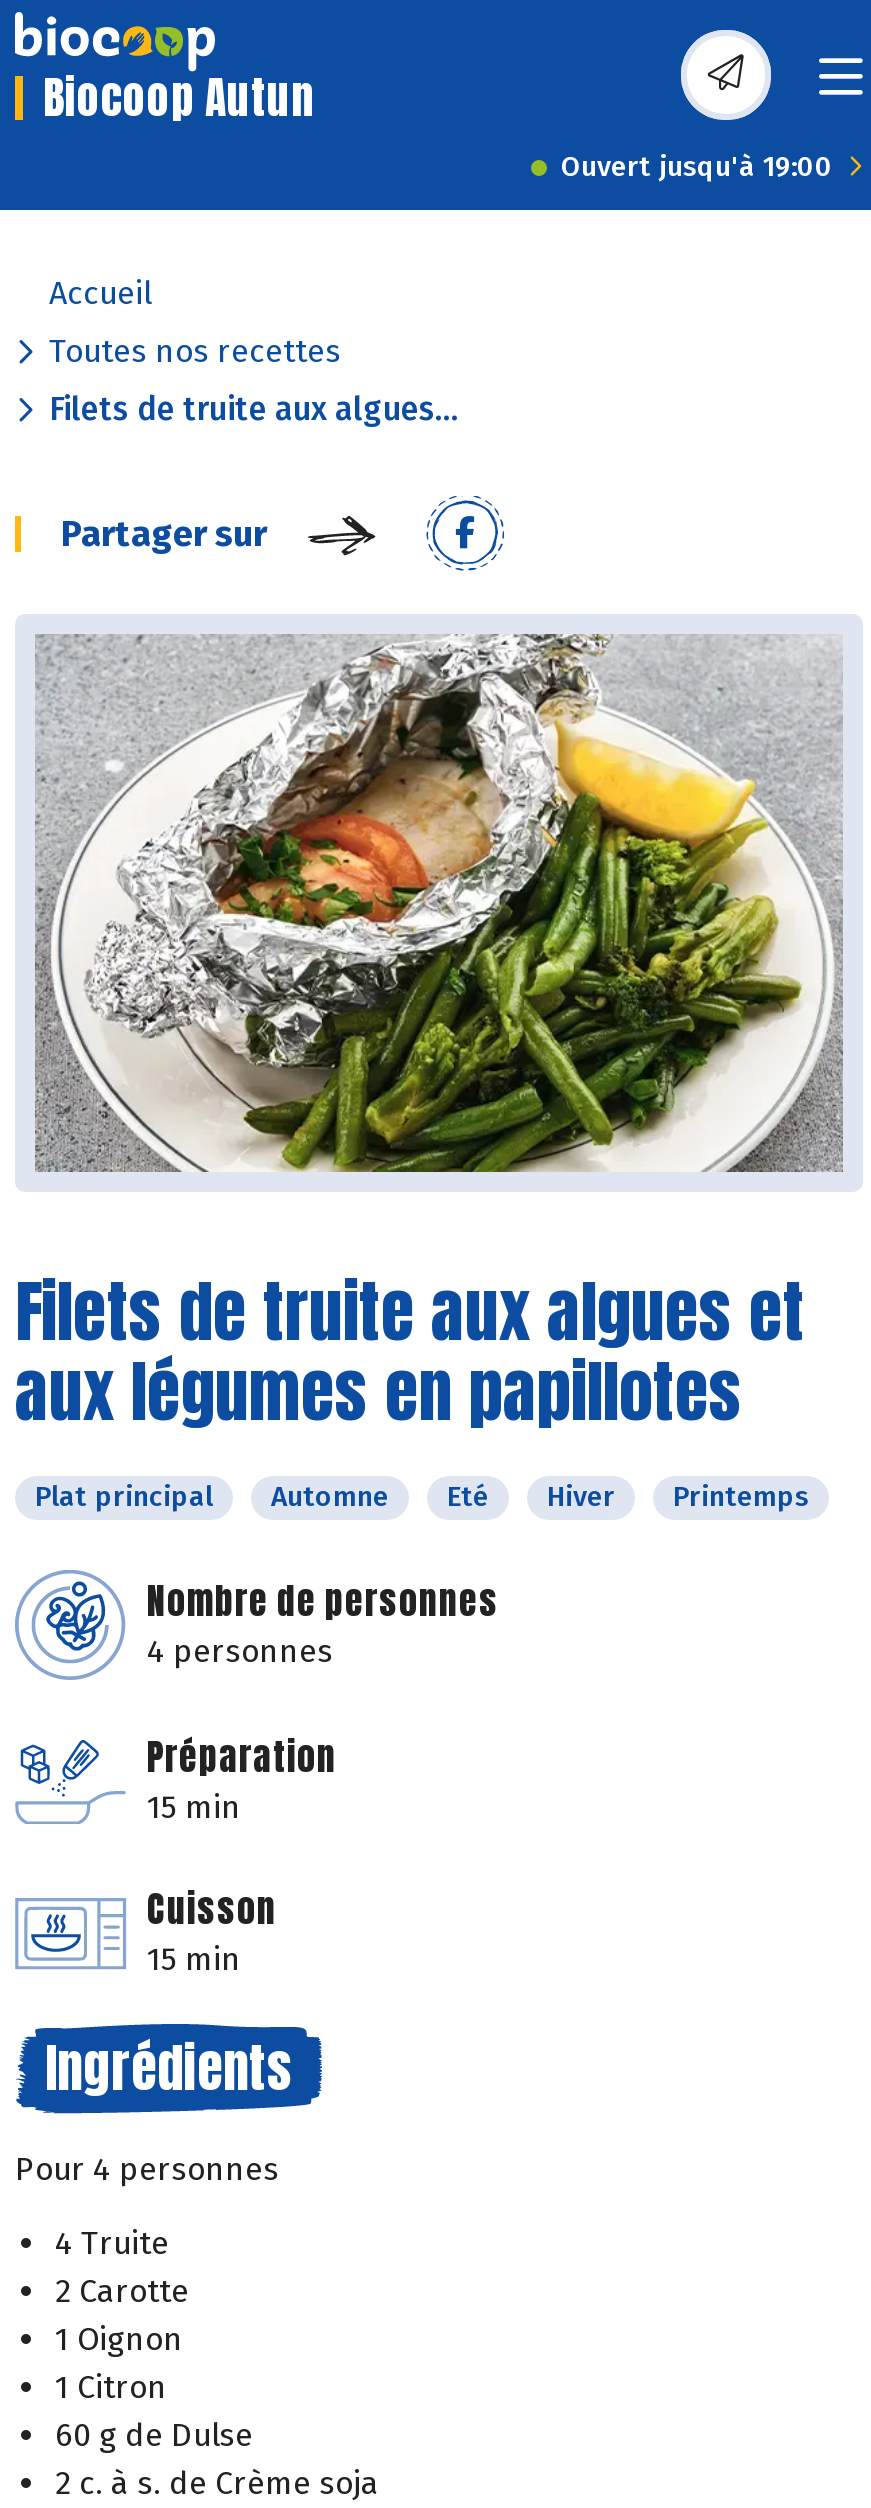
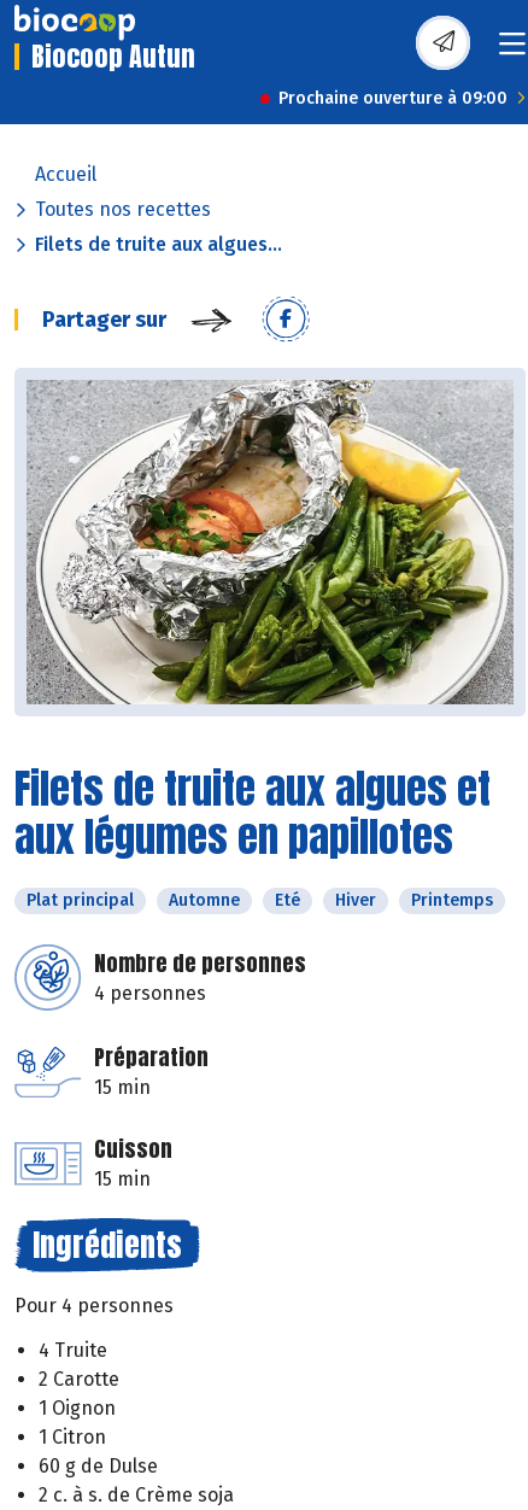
- Ouvert jusqu'à 19:00
+ Prochaine ouverture à 09:00
